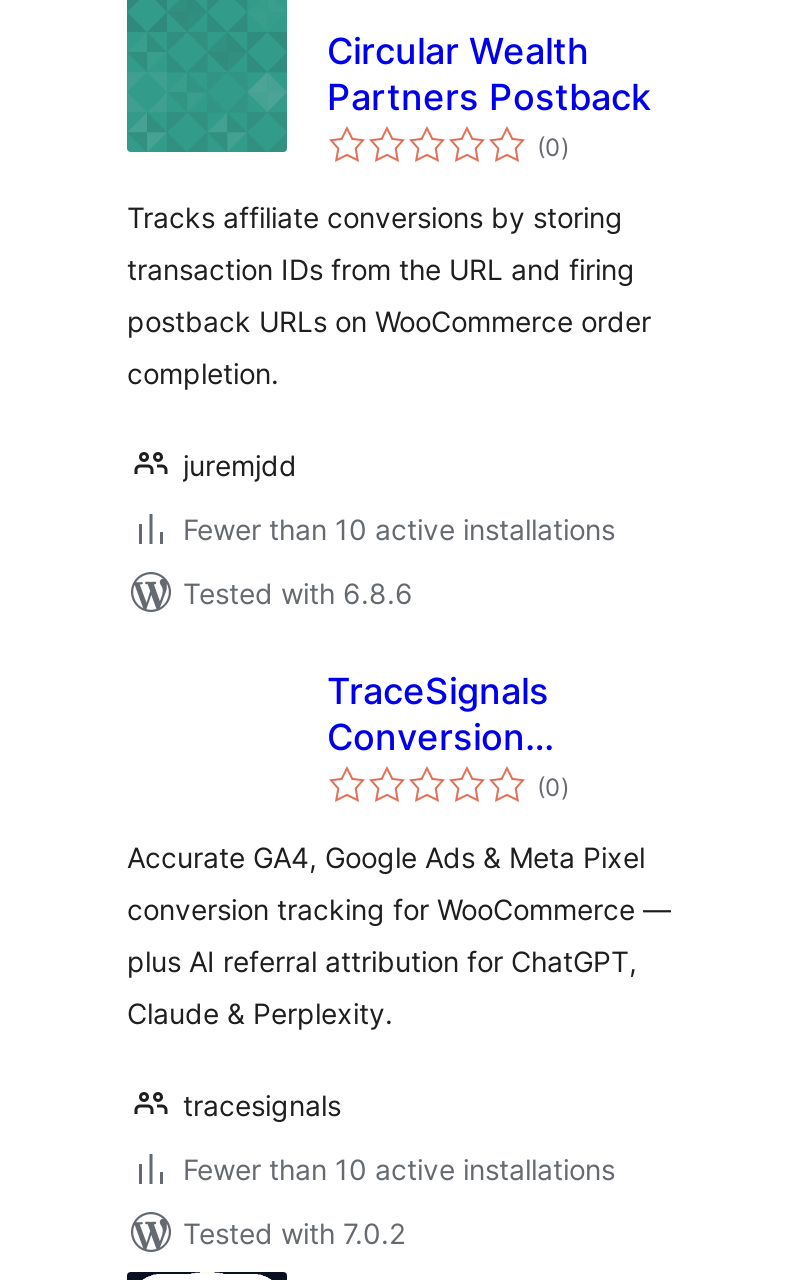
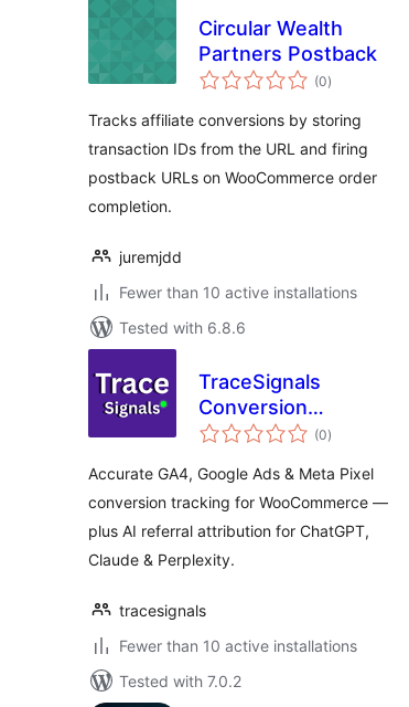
+ [image]
